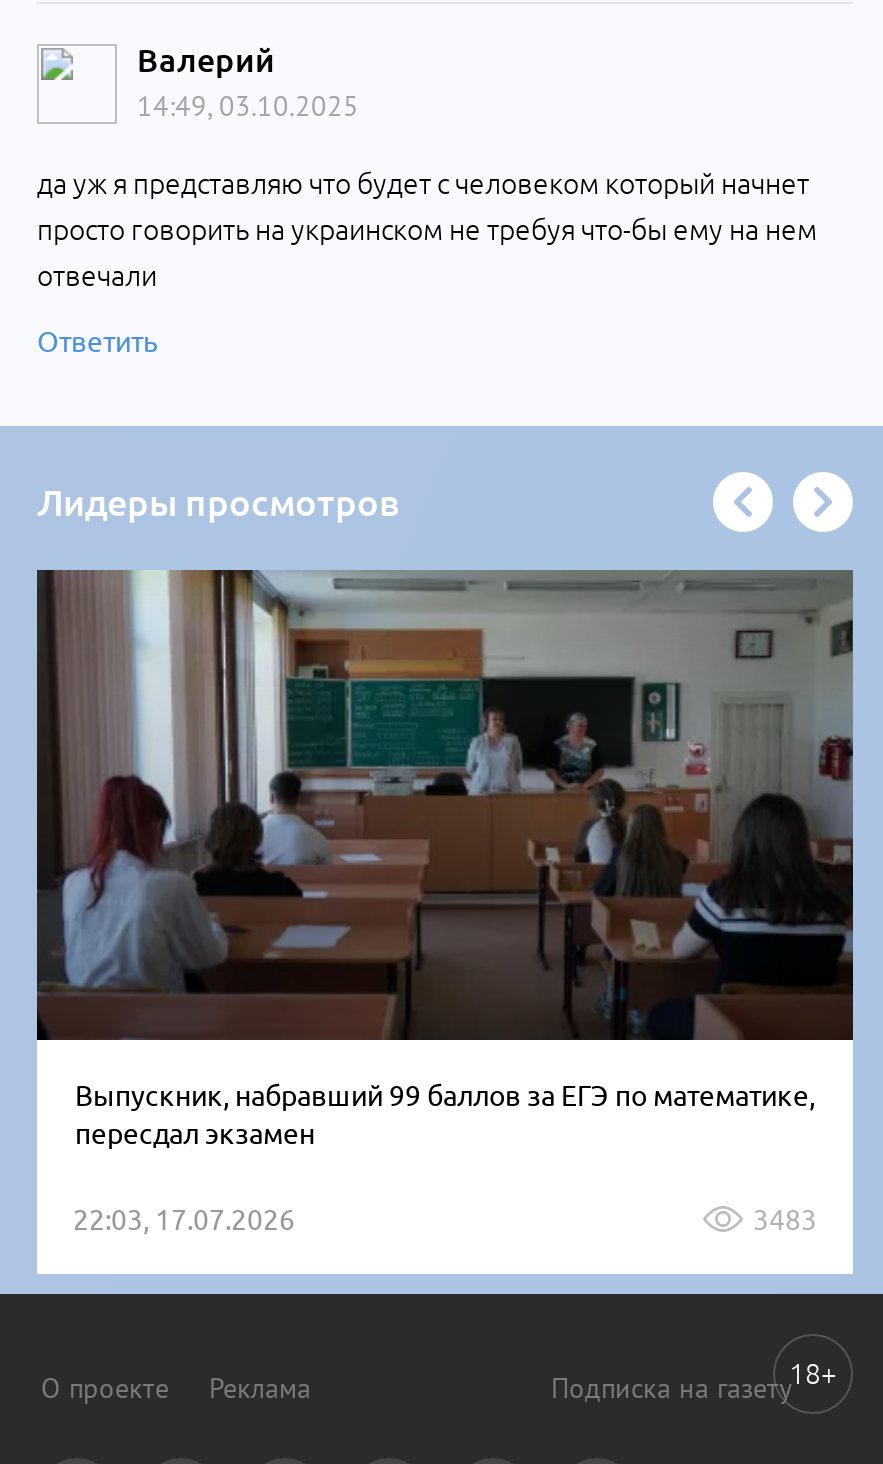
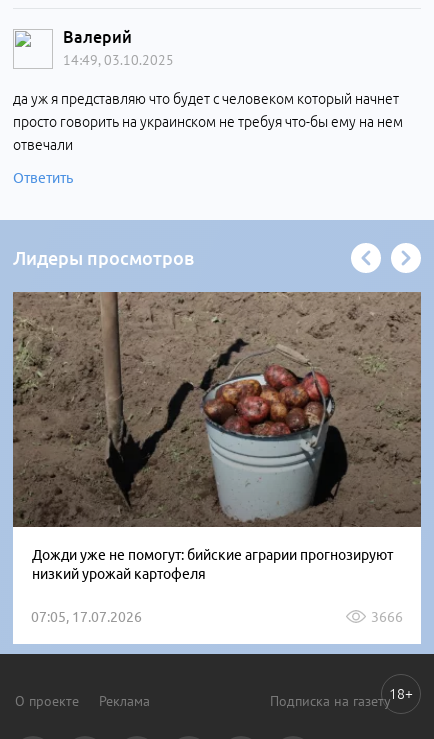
- [image]
- Выпускник, набравший 99 баллов за ЕГЭ по математике,
- пересдал экзамен
+ [image]
+ Дожди уже не помогут: бийские аграрии прогнозируют
+ низкий урожай картофеля

- 22:03, 17.07.2026
- 3483
+ 07:05, 17.07.2026
+ 3666
